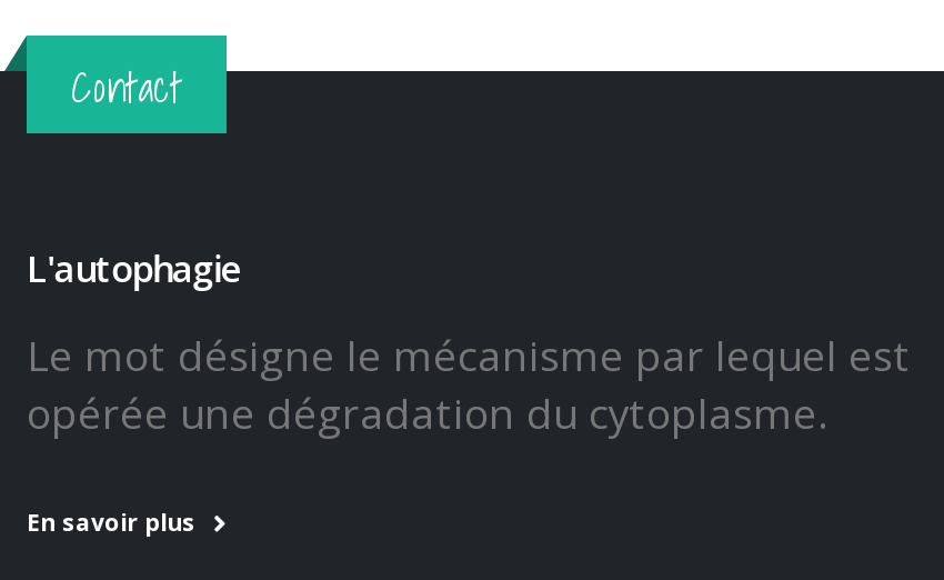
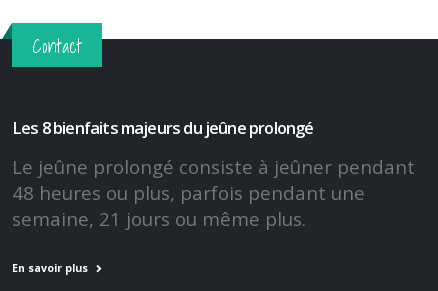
- L'autophagie
+ Les 8 bienfaits majeurs du jeûne prolongé

- Le mot désigne le mécanisme par lequel est
- opérée une dégradation du cytoplasme.
+ Le jeûne prolongé consiste à jeûner pendant
+ 48 heures ou plus, parfois pendant une
+ semaine, 21 jours ou même plus.
